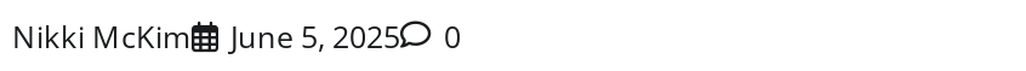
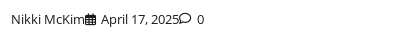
- Nikki McKim June 5, 2025 0
+ Nikki McKim April 17, 2025 0
